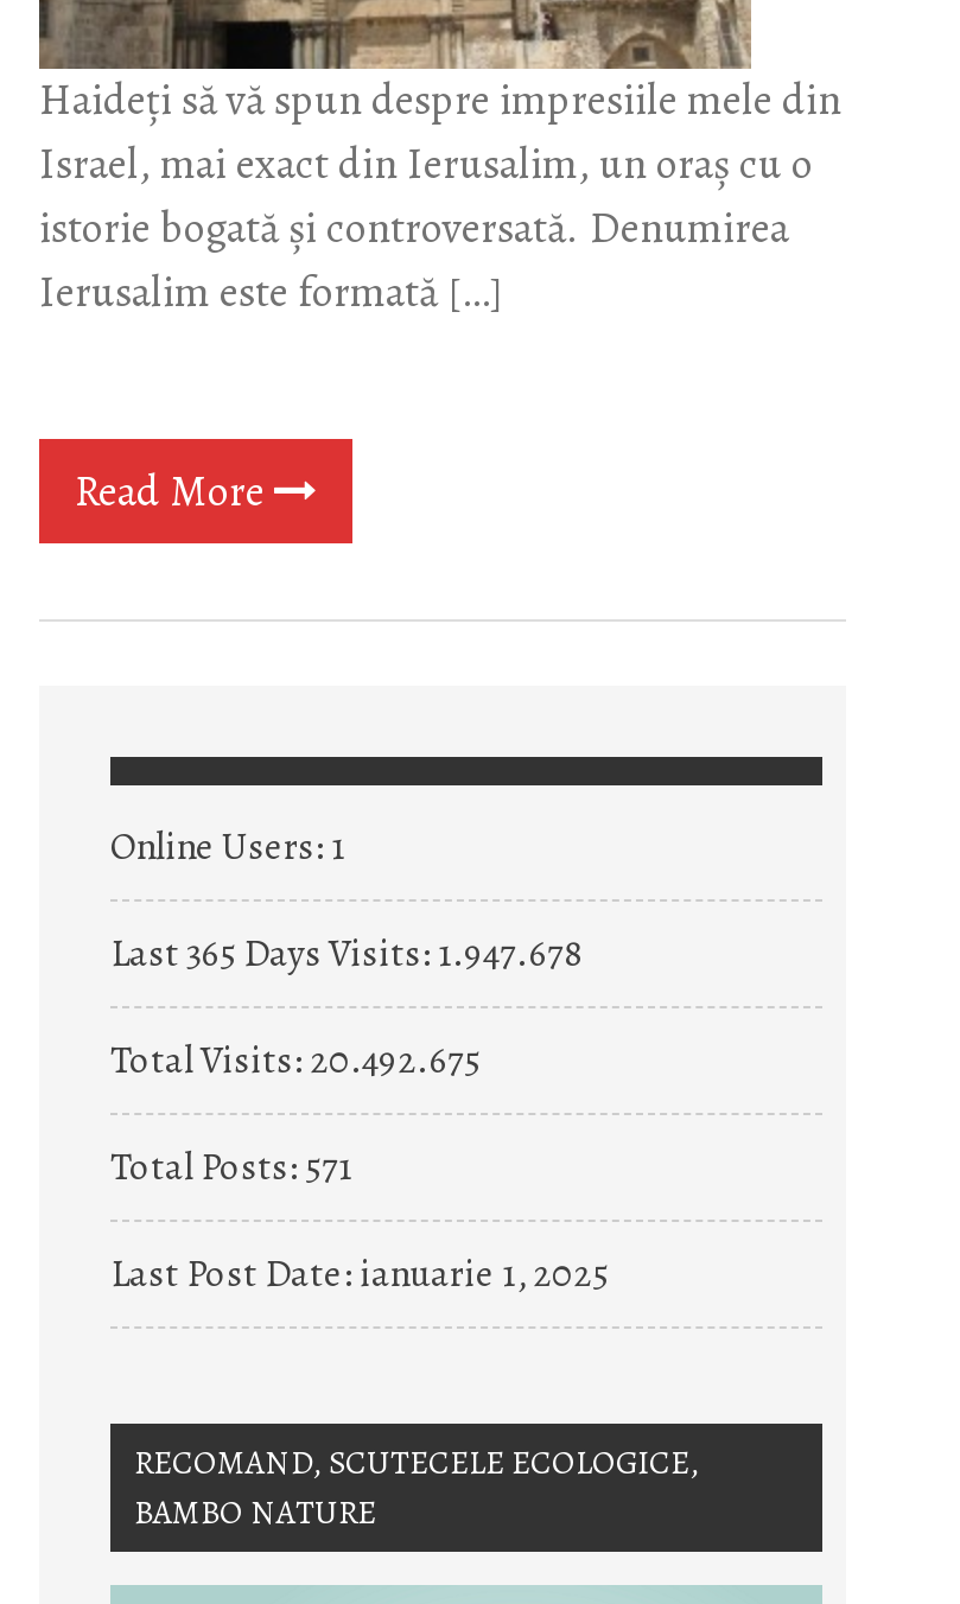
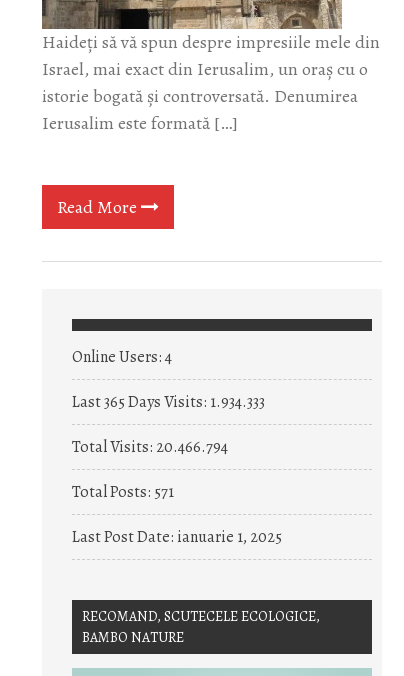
- Online Users: 1
+ Online Users: 4

- Last 365 Days Visits: 1.947.678
+ Last 365 Days Visits: 1.934.333

- Total Visits: 20.492.675
+ Total Visits: 20.466.794
